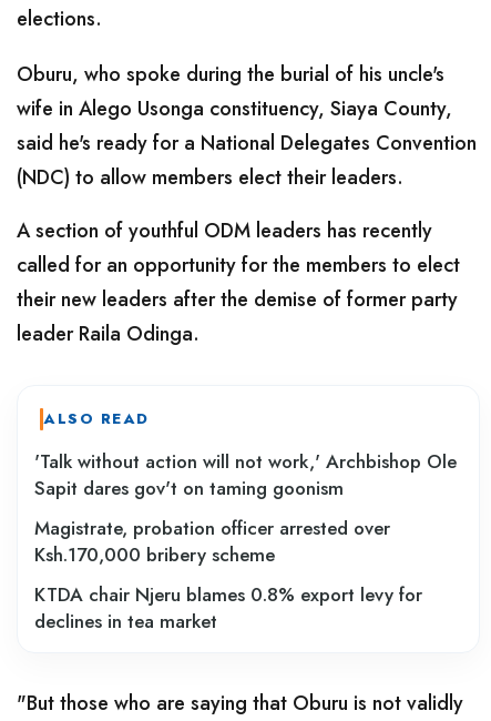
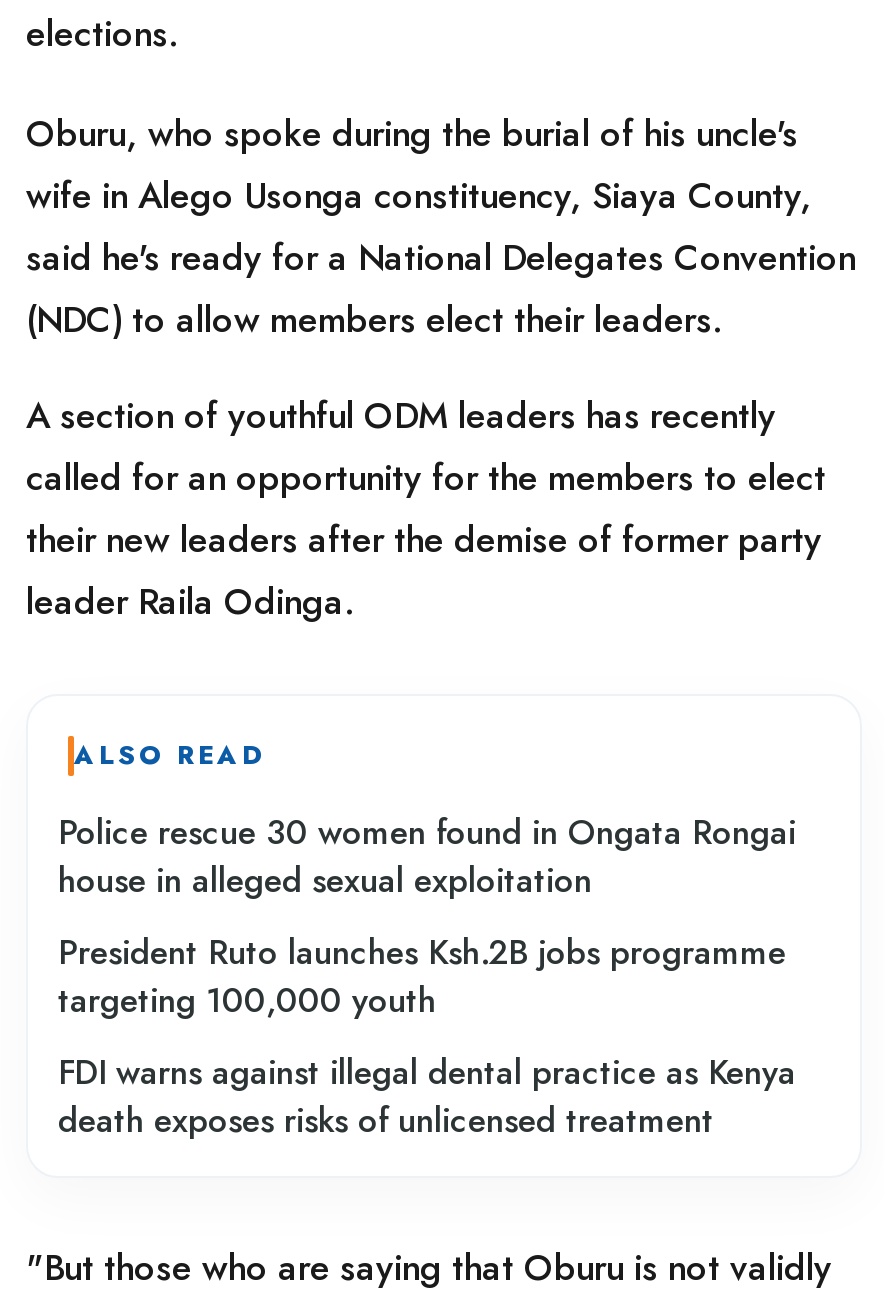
- 'Talk without action will not work,' Archbishop Ole
- Sapit dares gov't on taming goonism
+ Police rescue 30 women found in Ongata Rongai
+ house in alleged sexual exploitation

- Magistrate, probation officer arrested over
- Ksh.170,000 bribery scheme
+ President Ruto launches Ksh.2B jobs programme
+ targeting 100,000 youth

- KTDA chair Njeru blames 0.8% export levy for
- declines in tea market
+ FDI warns against illegal dental practice as Kenya
+ death exposes risks of unlicensed treatment
